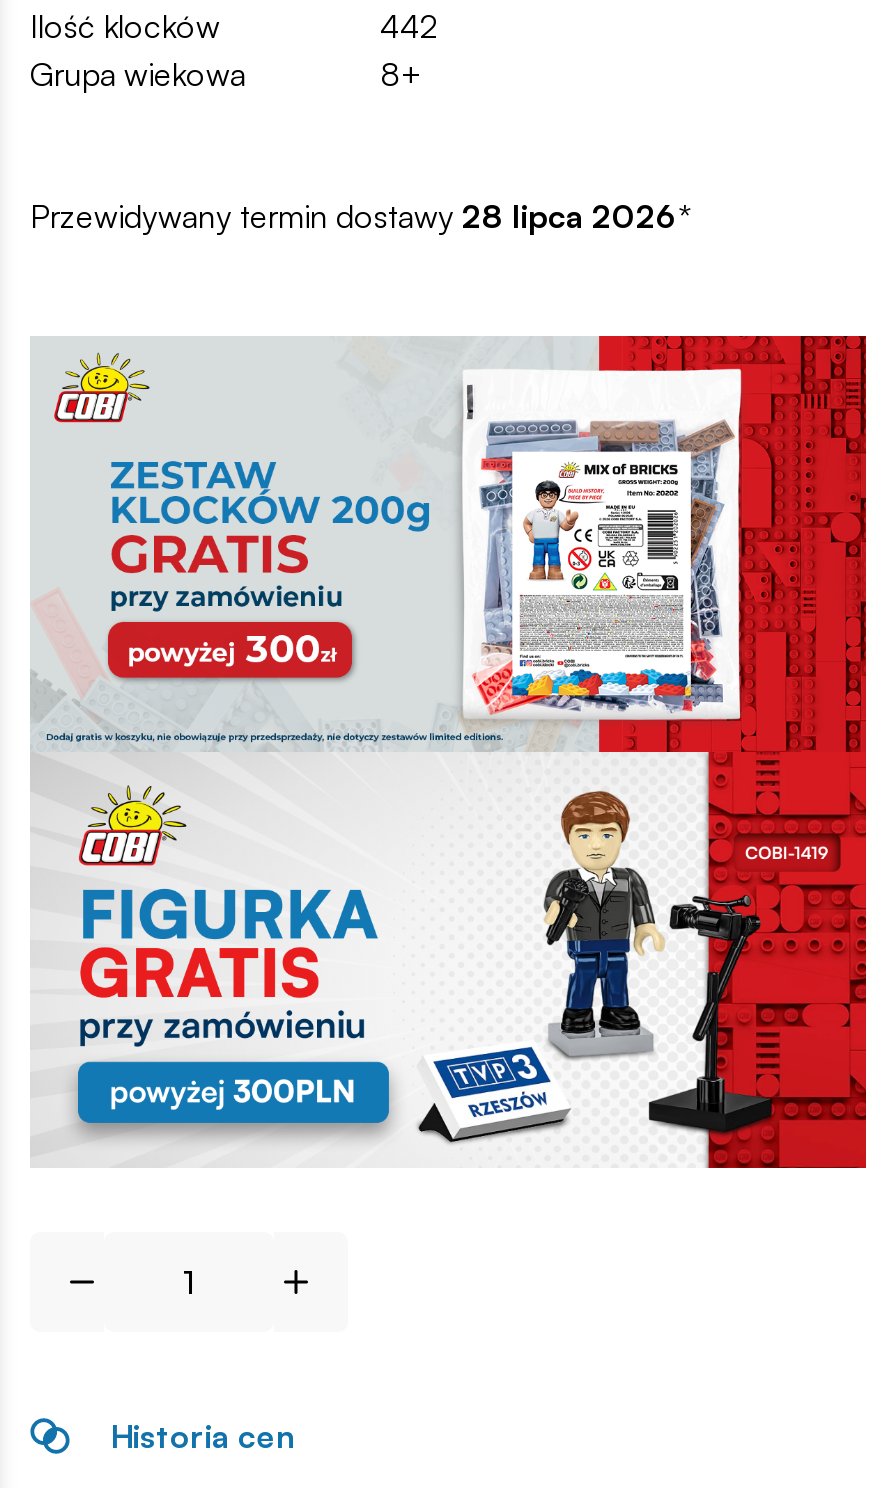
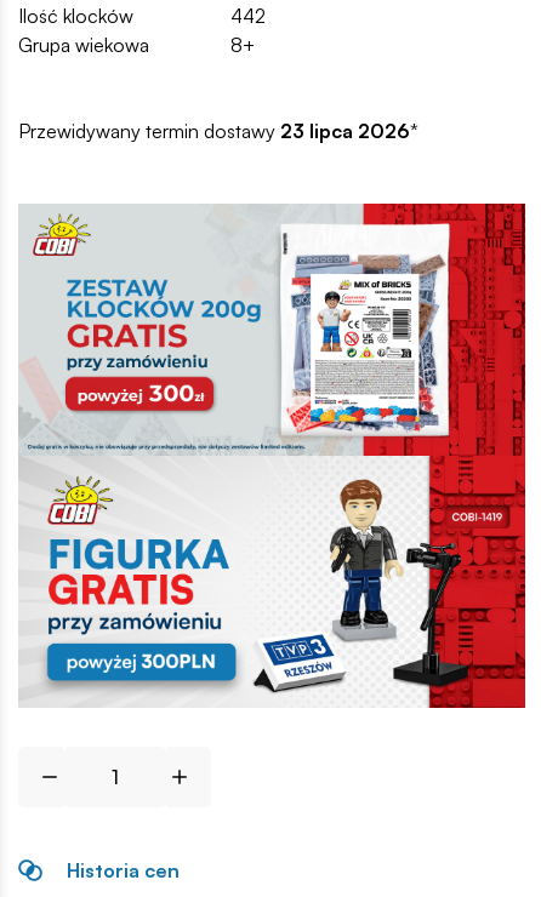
- Przewidywany termin dostawy 28 lipca 2026*
+ Przewidywany termin dostawy 23 lipca 2026*
